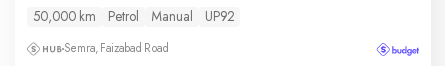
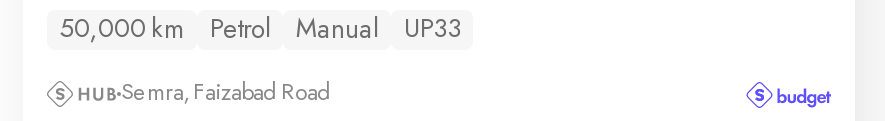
- 50,000 km Petrol Manual UP92
+ 50,000 km Petrol Manual UP33
